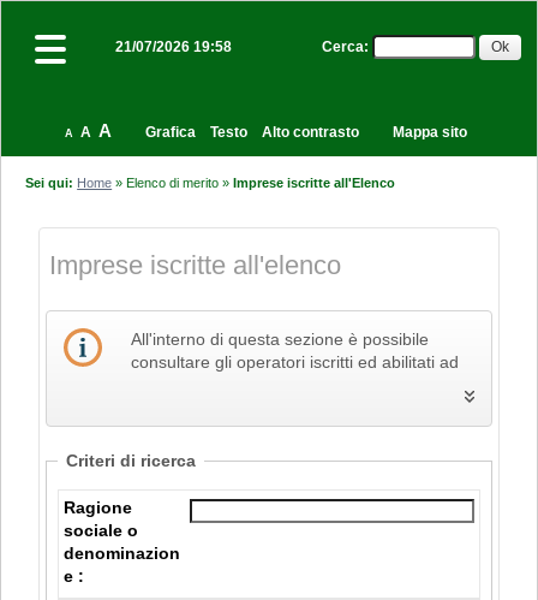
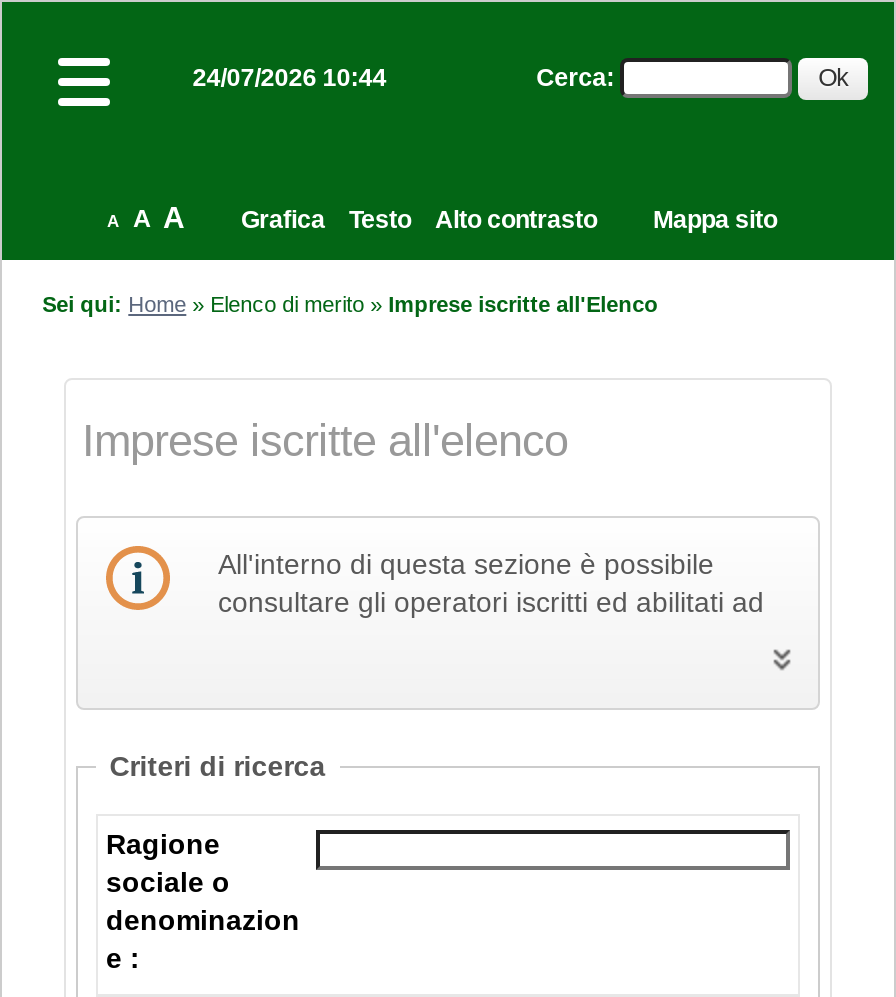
- 21/07/2026 19:58
+ 24/07/2026 10:44
